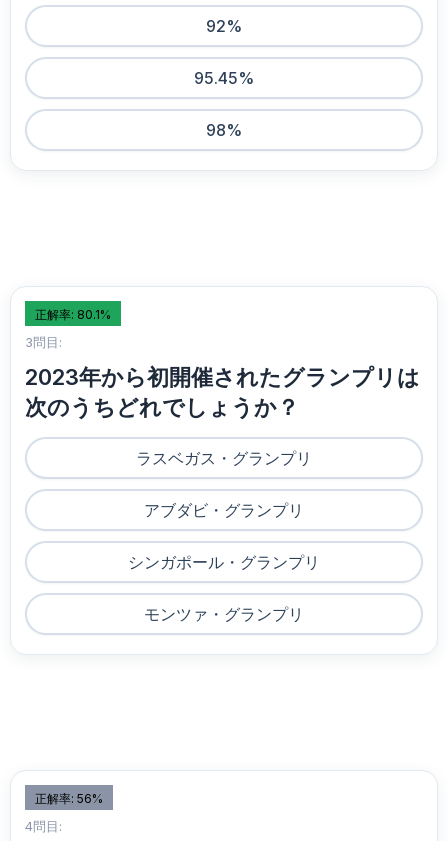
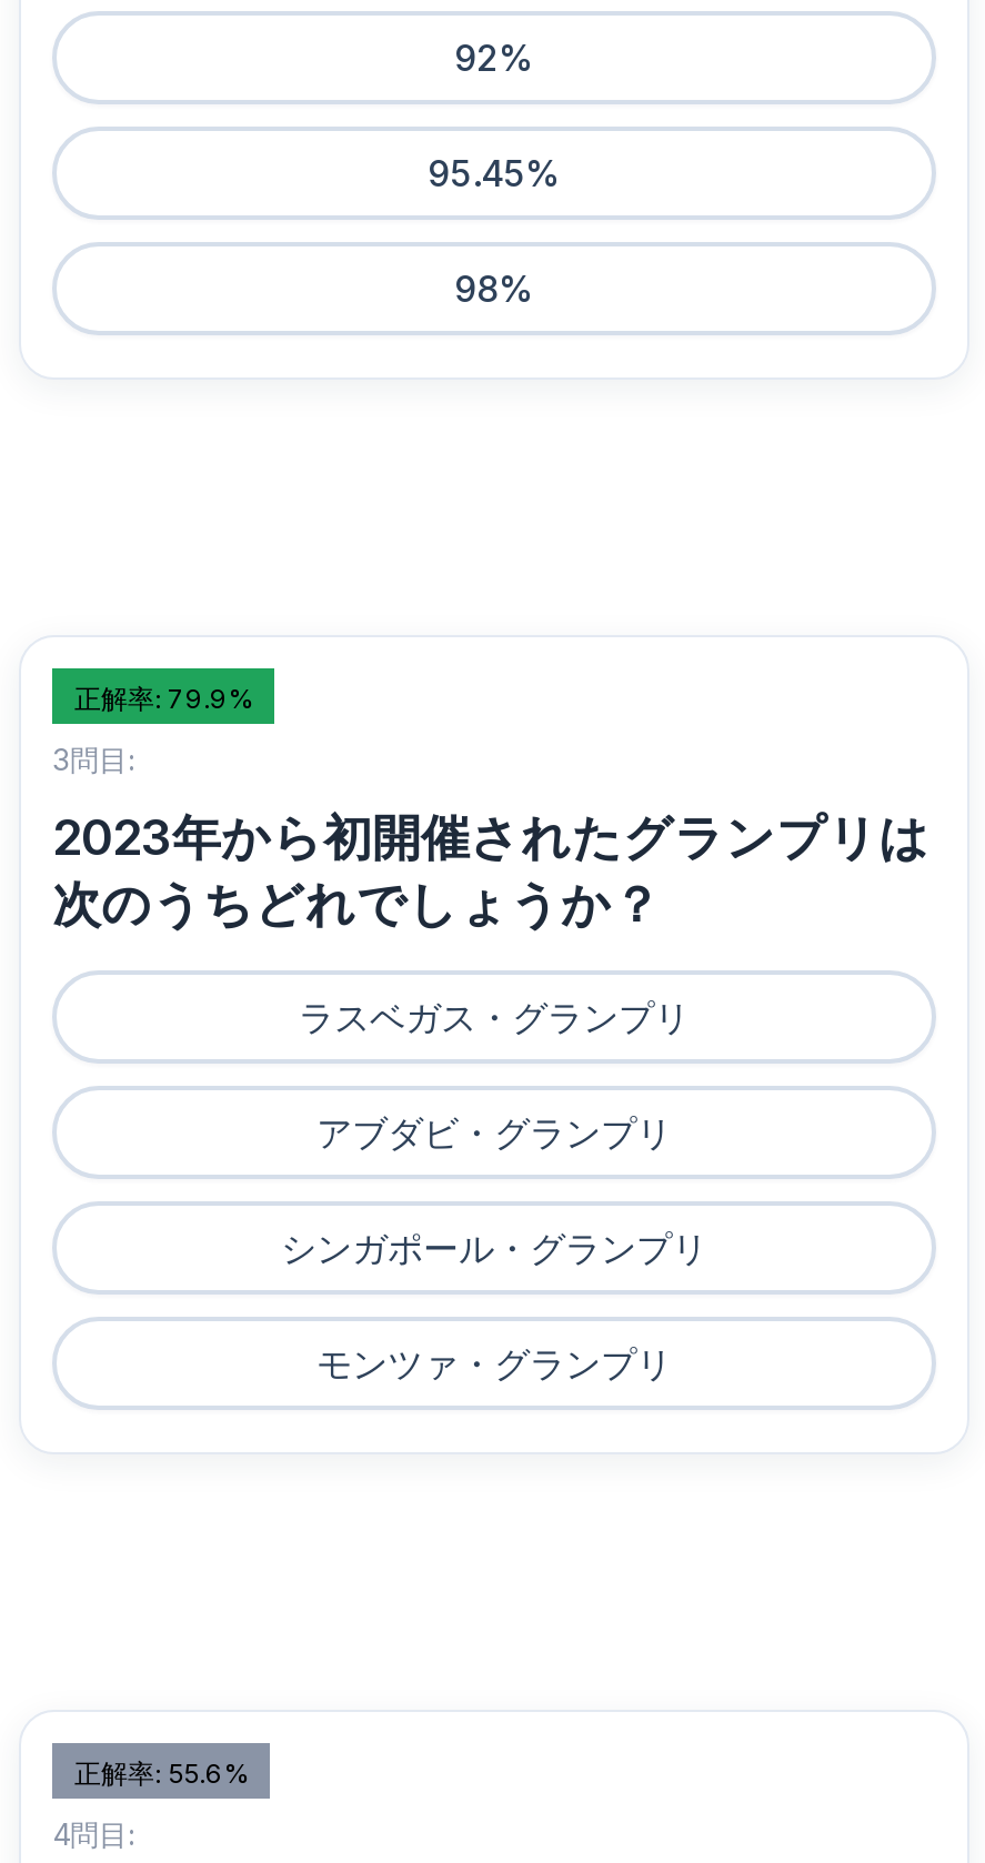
- 正解率: 80.1%
+ 正解率: 79.9%

- 正解率: 56%
+ 正解率: 55.6%
